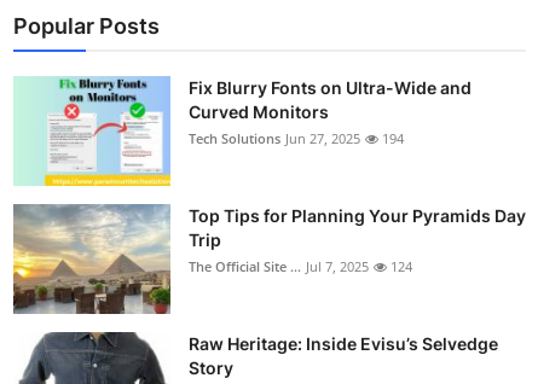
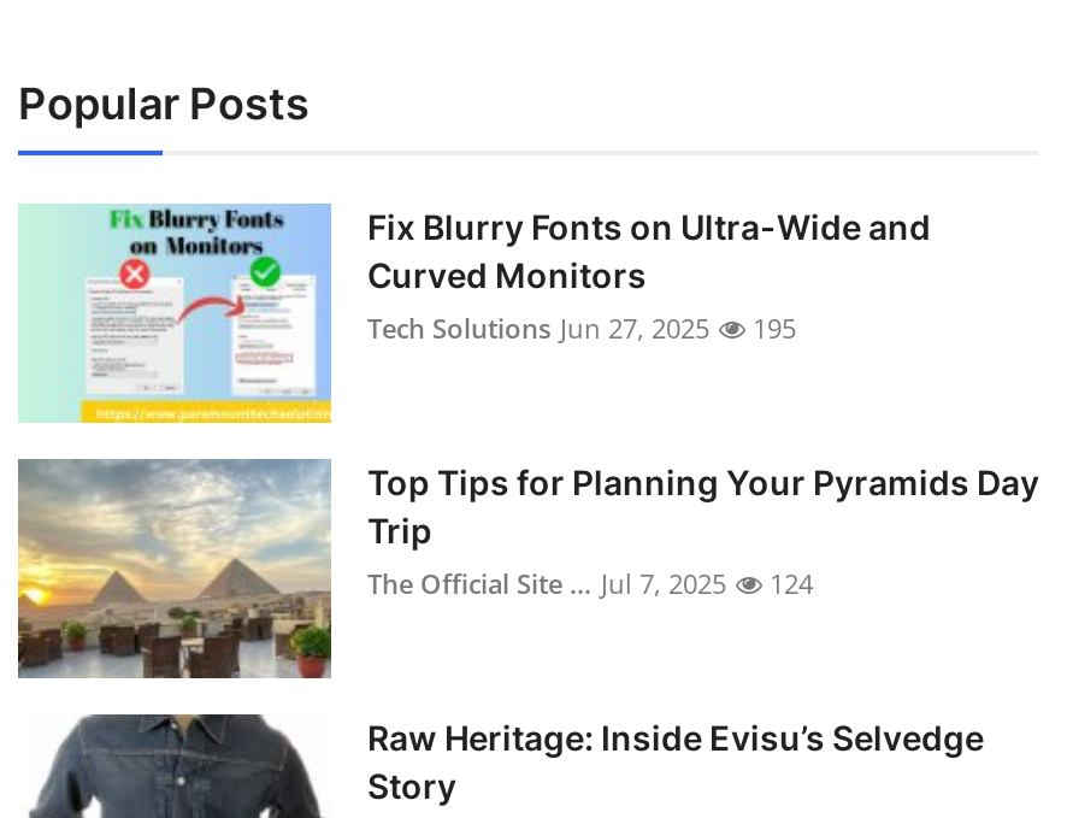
- Tech Solutions Jun 27, 2025 194
+ Tech Solutions Jun 27, 2025 195
